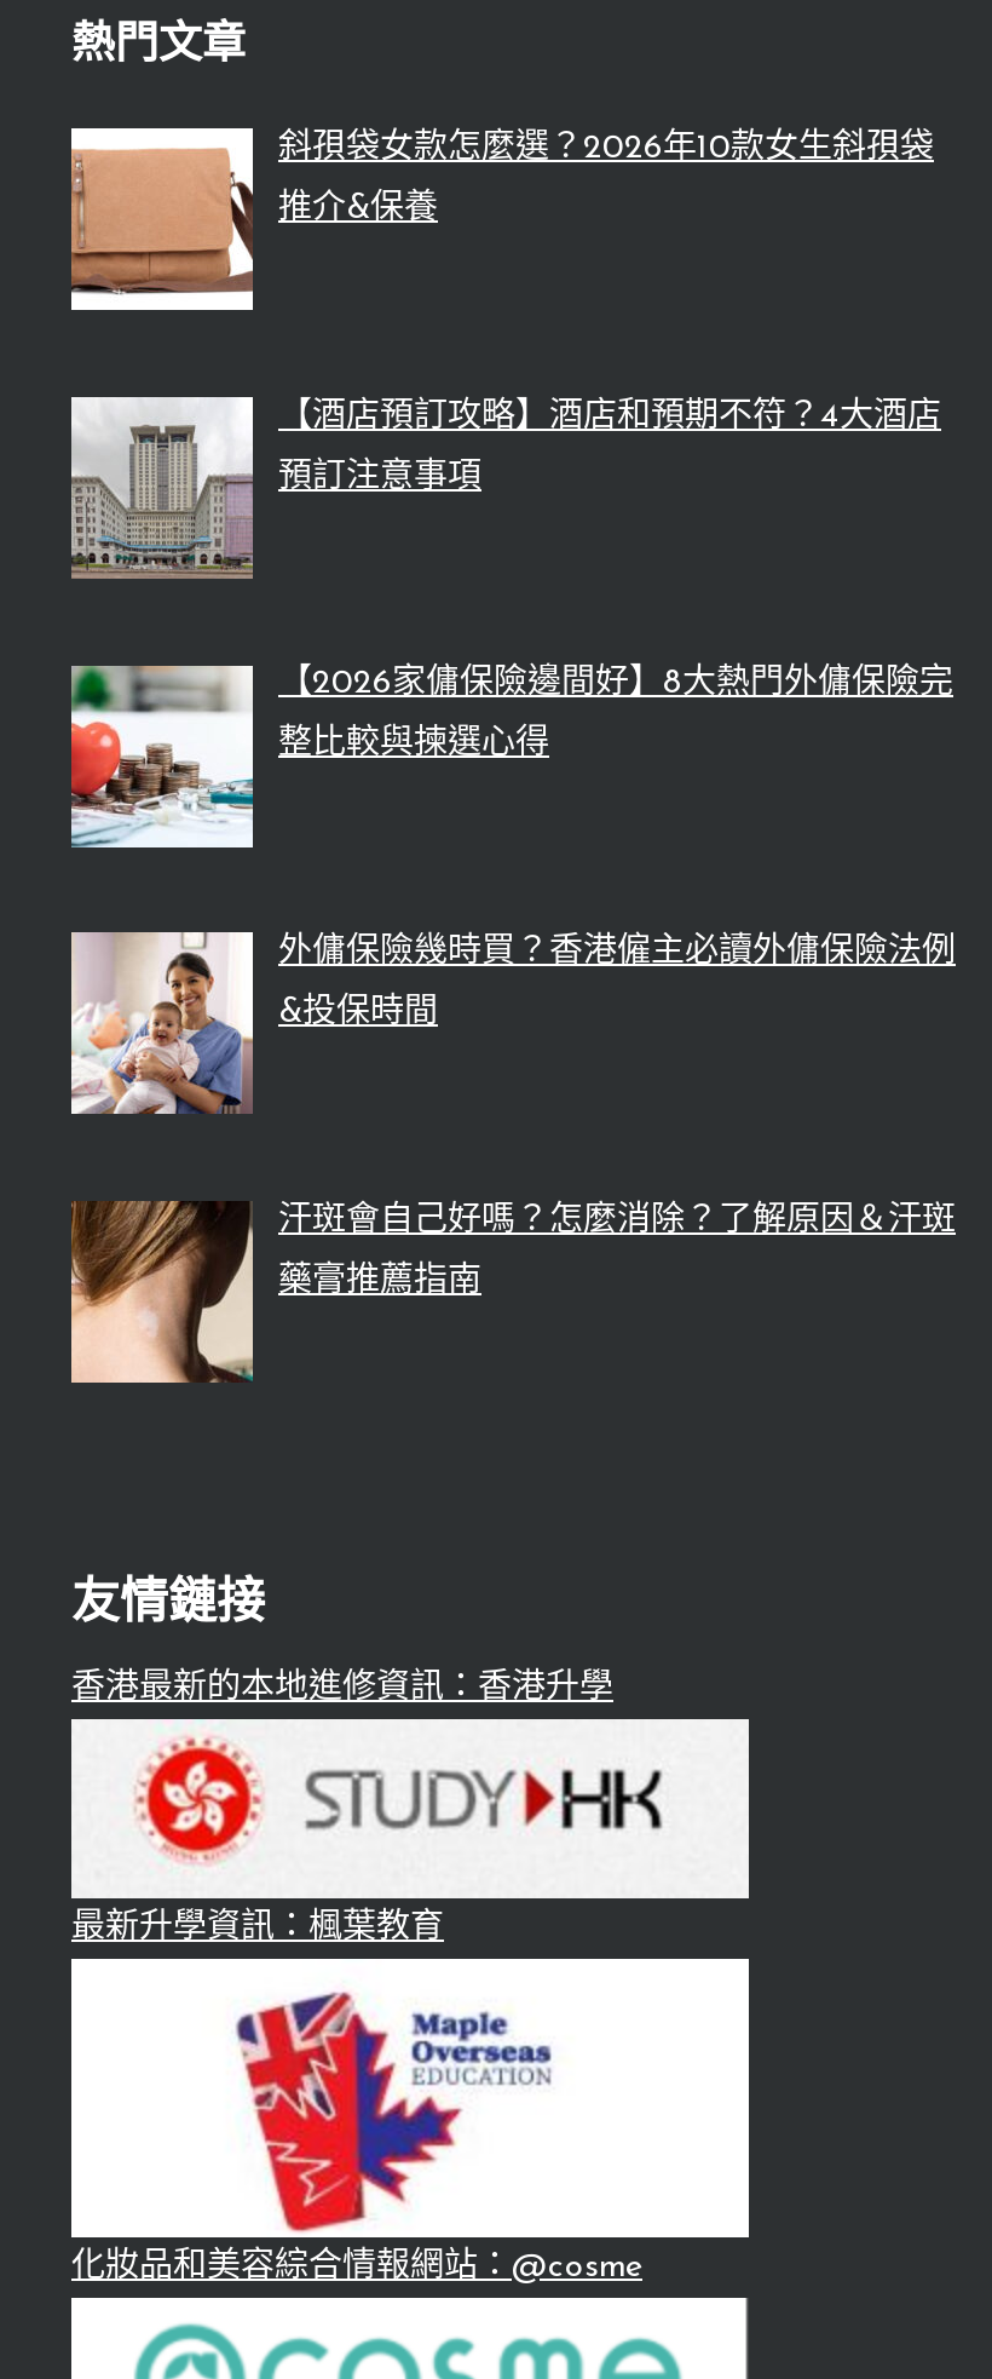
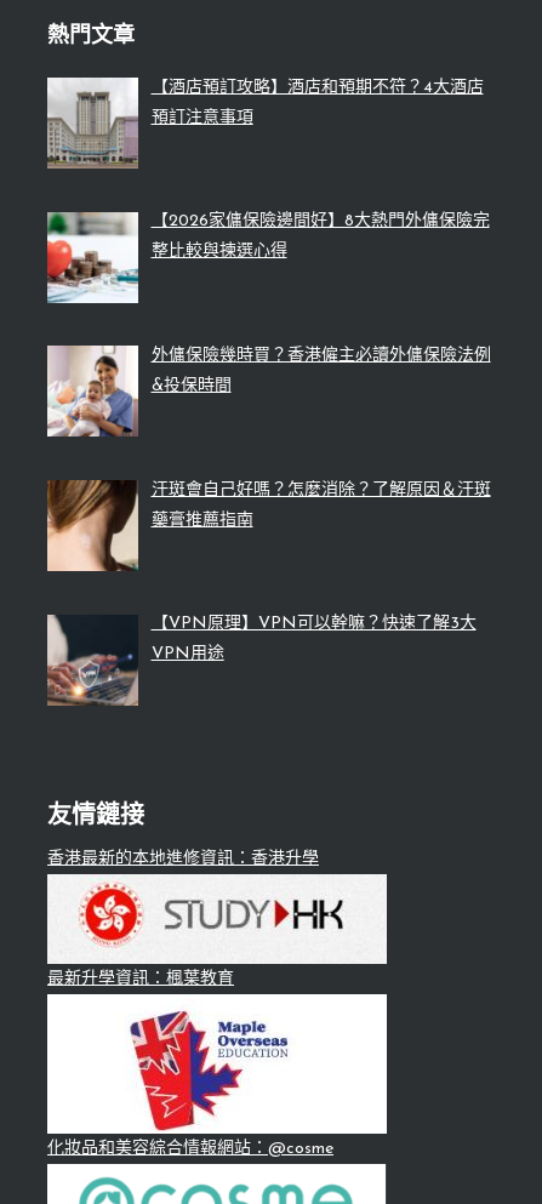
- [image]
- 斜孭袋女款怎麼選？2026年10款女生斜孭袋
- 推介&保養

moved up: [image] | 【酒店預訂攻略】酒店和預期不符？4大酒店 | 預訂注意事項 | ... | 汗斑會自己好嗎？怎麼消除？了解原因＆汗斑 | 藥膏推薦指南

+ [image]
+ 【VPN原理】VPN可以幹嘛？快速了解3大
+ VPN用途
